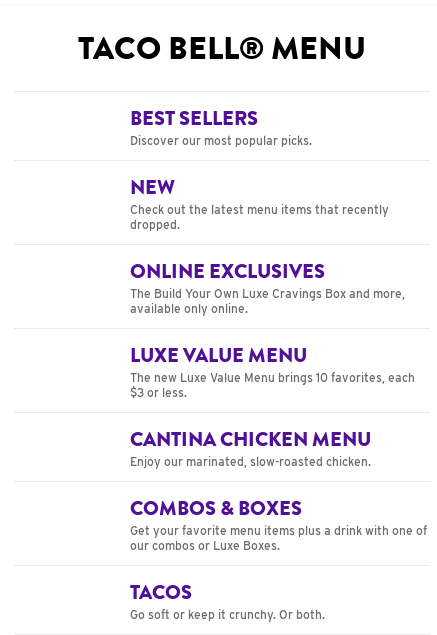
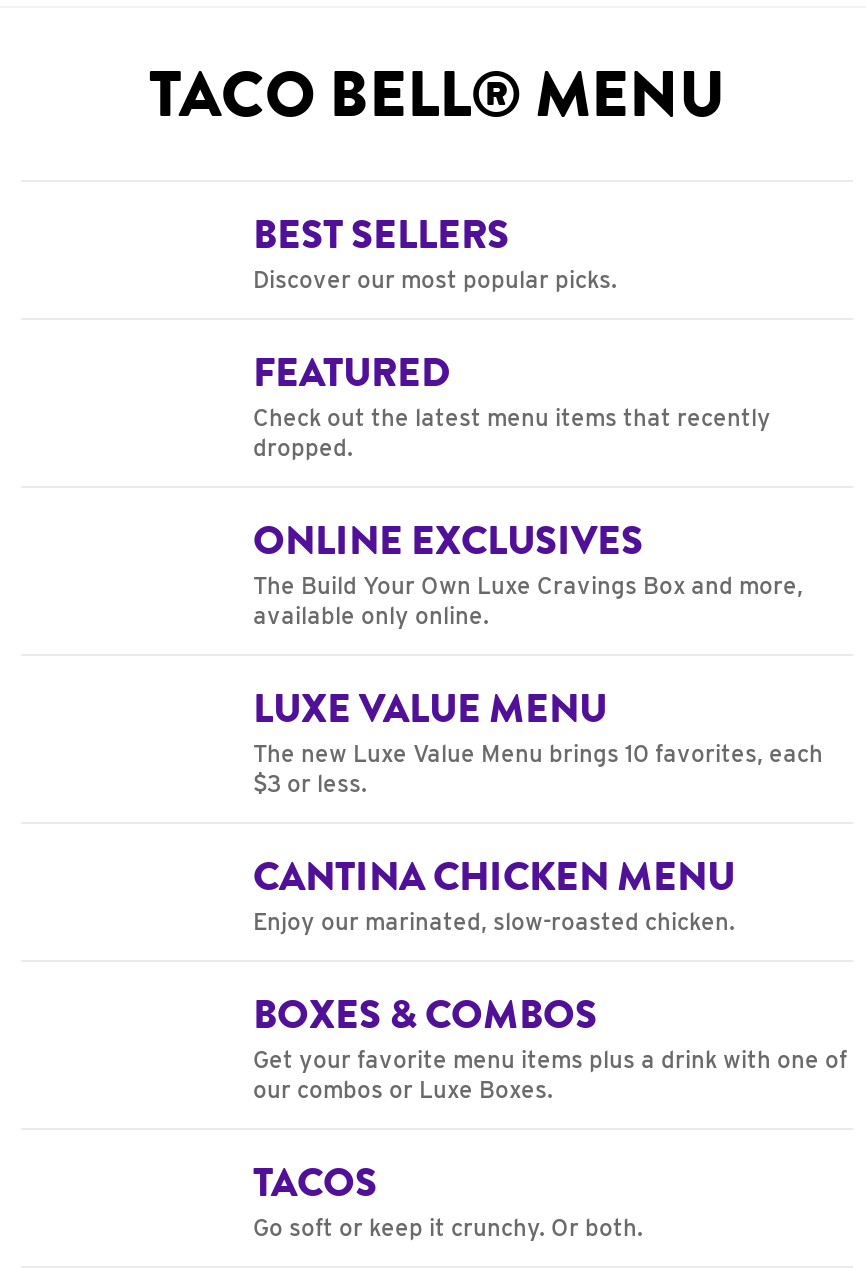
- NEW
+ FEATURED

- COMBOS & BOXES
+ BOXES & COMBOS
